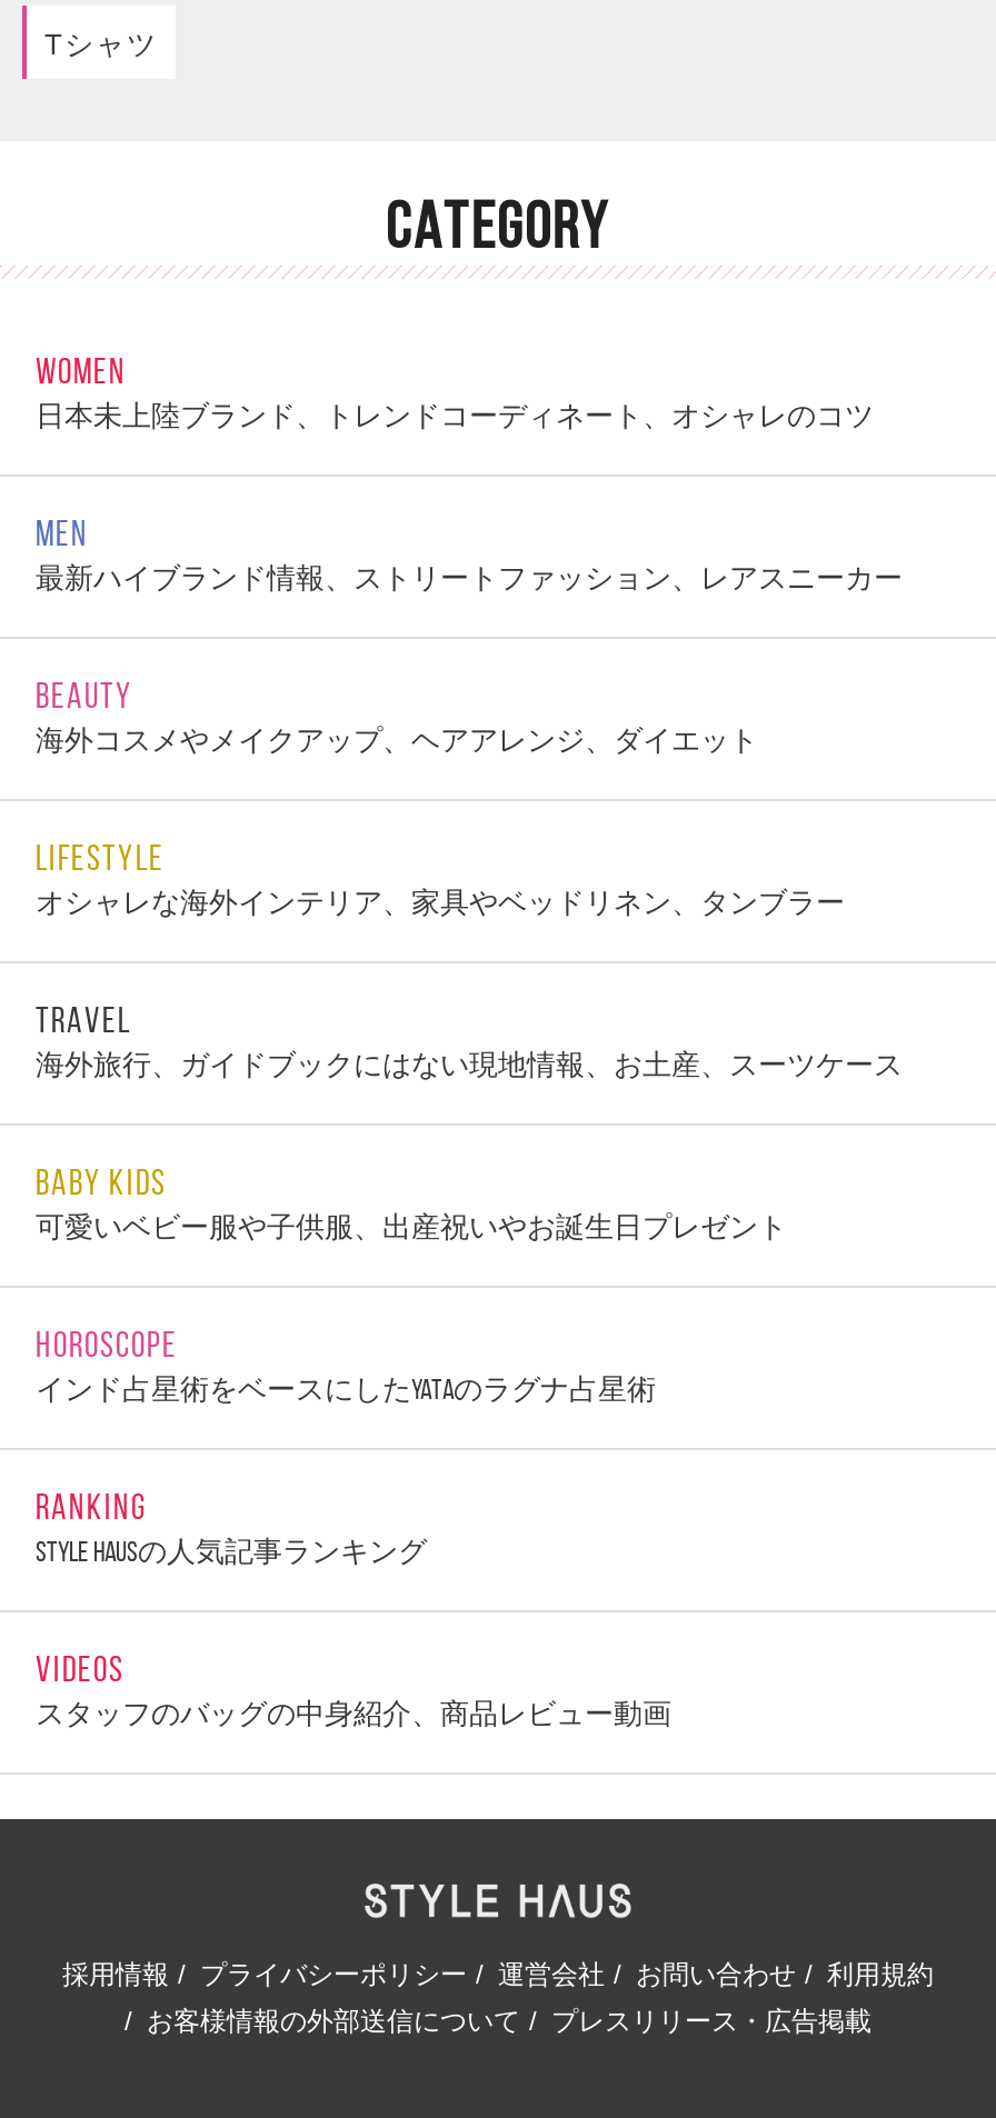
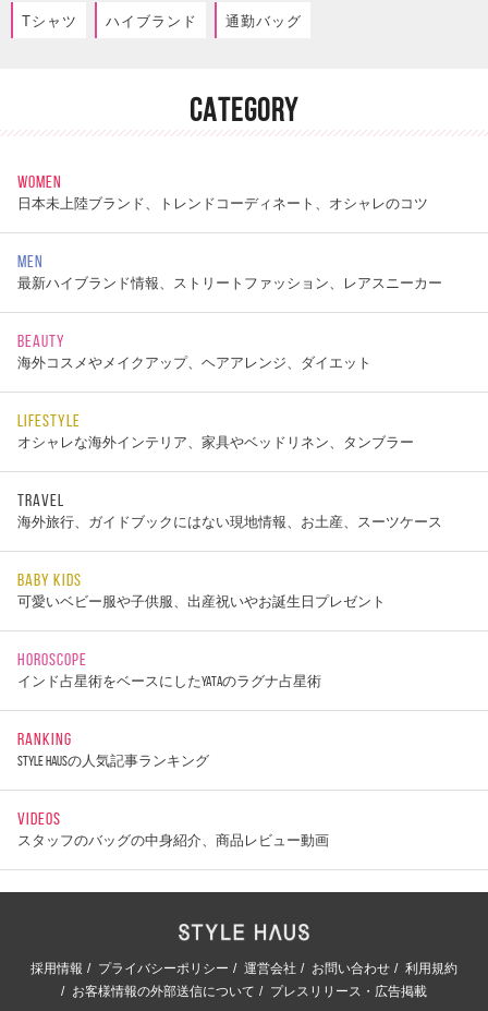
+ ハイブランド
+ 通勤バッグ
